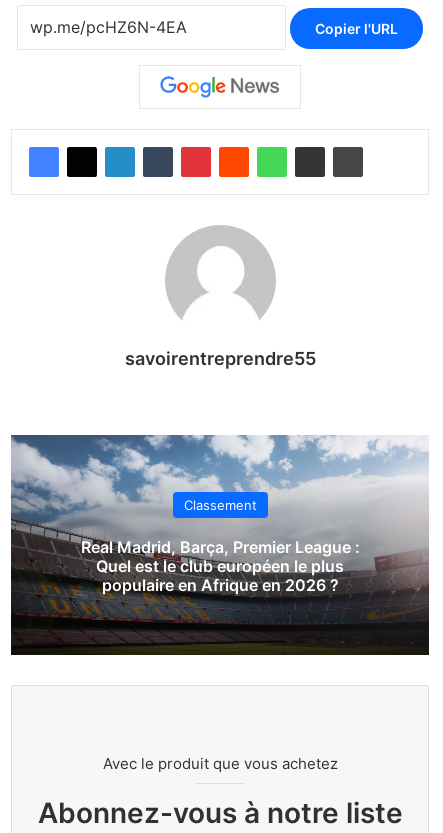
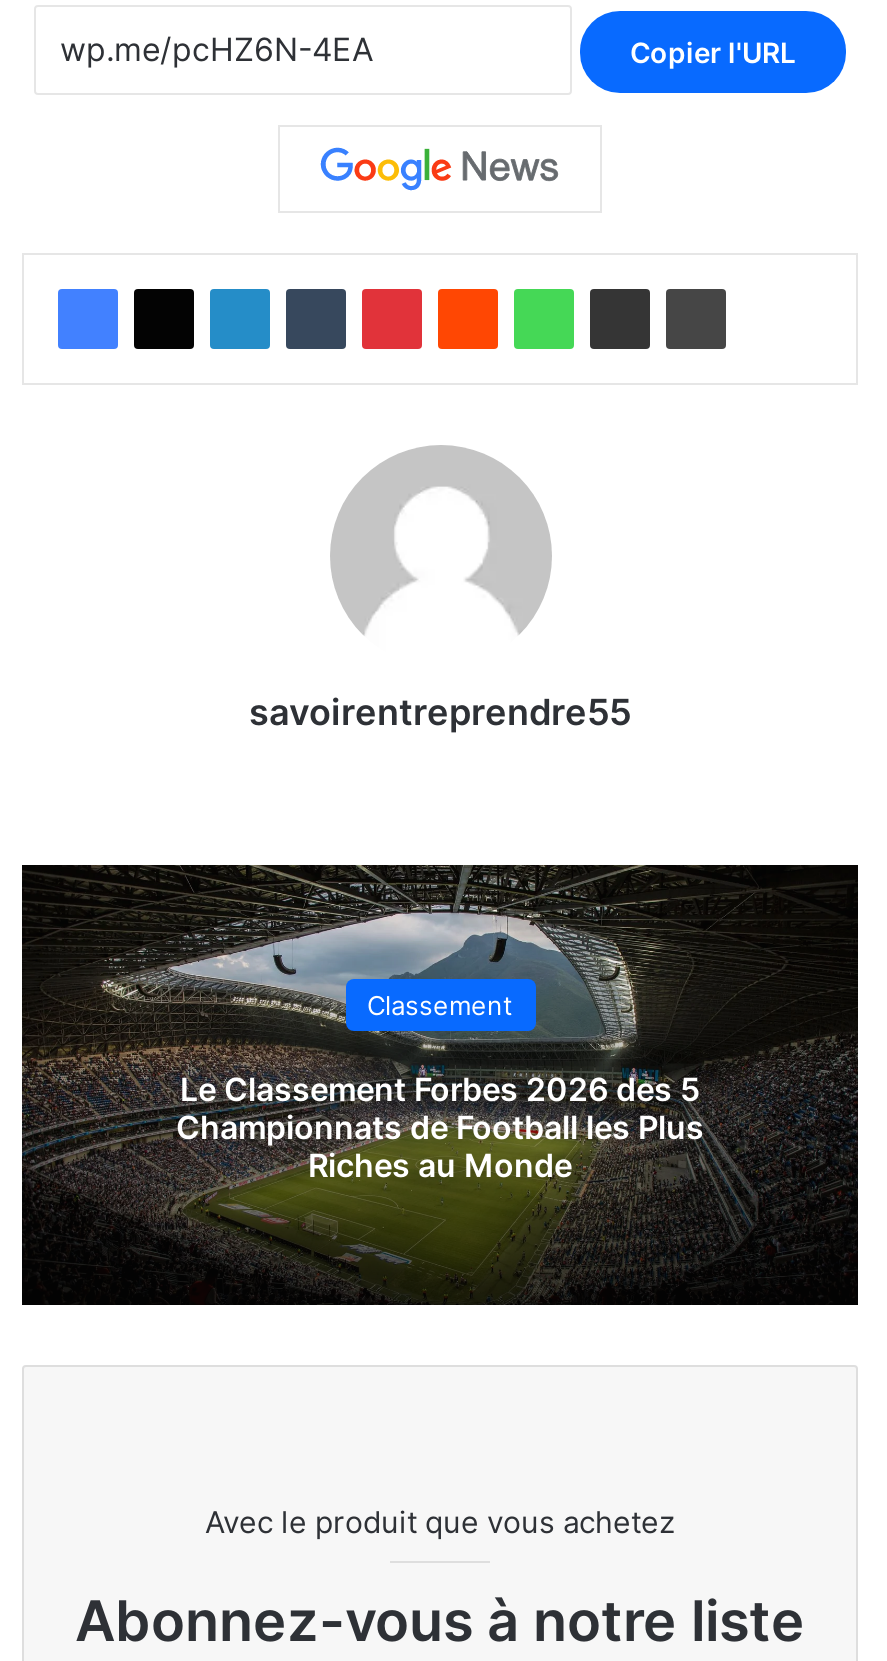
- [image]
- Real Madrid, Barça, Premier League :
- Quel est le club européen le plus
- populaire en Afrique en 2026 ?
+ [image]
+ Le Classement Forbes 2026 des 5
+ Championnats de Football les Plus
+ Riches au Monde
